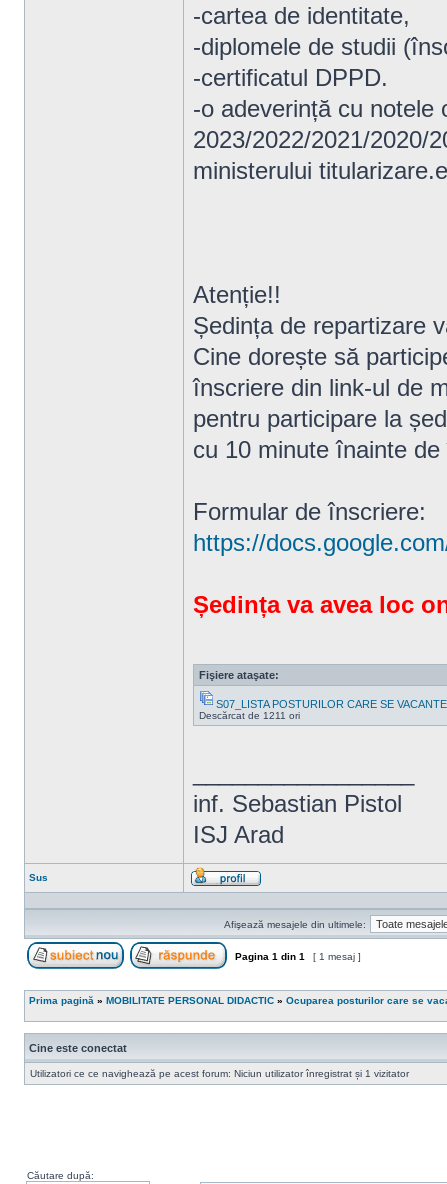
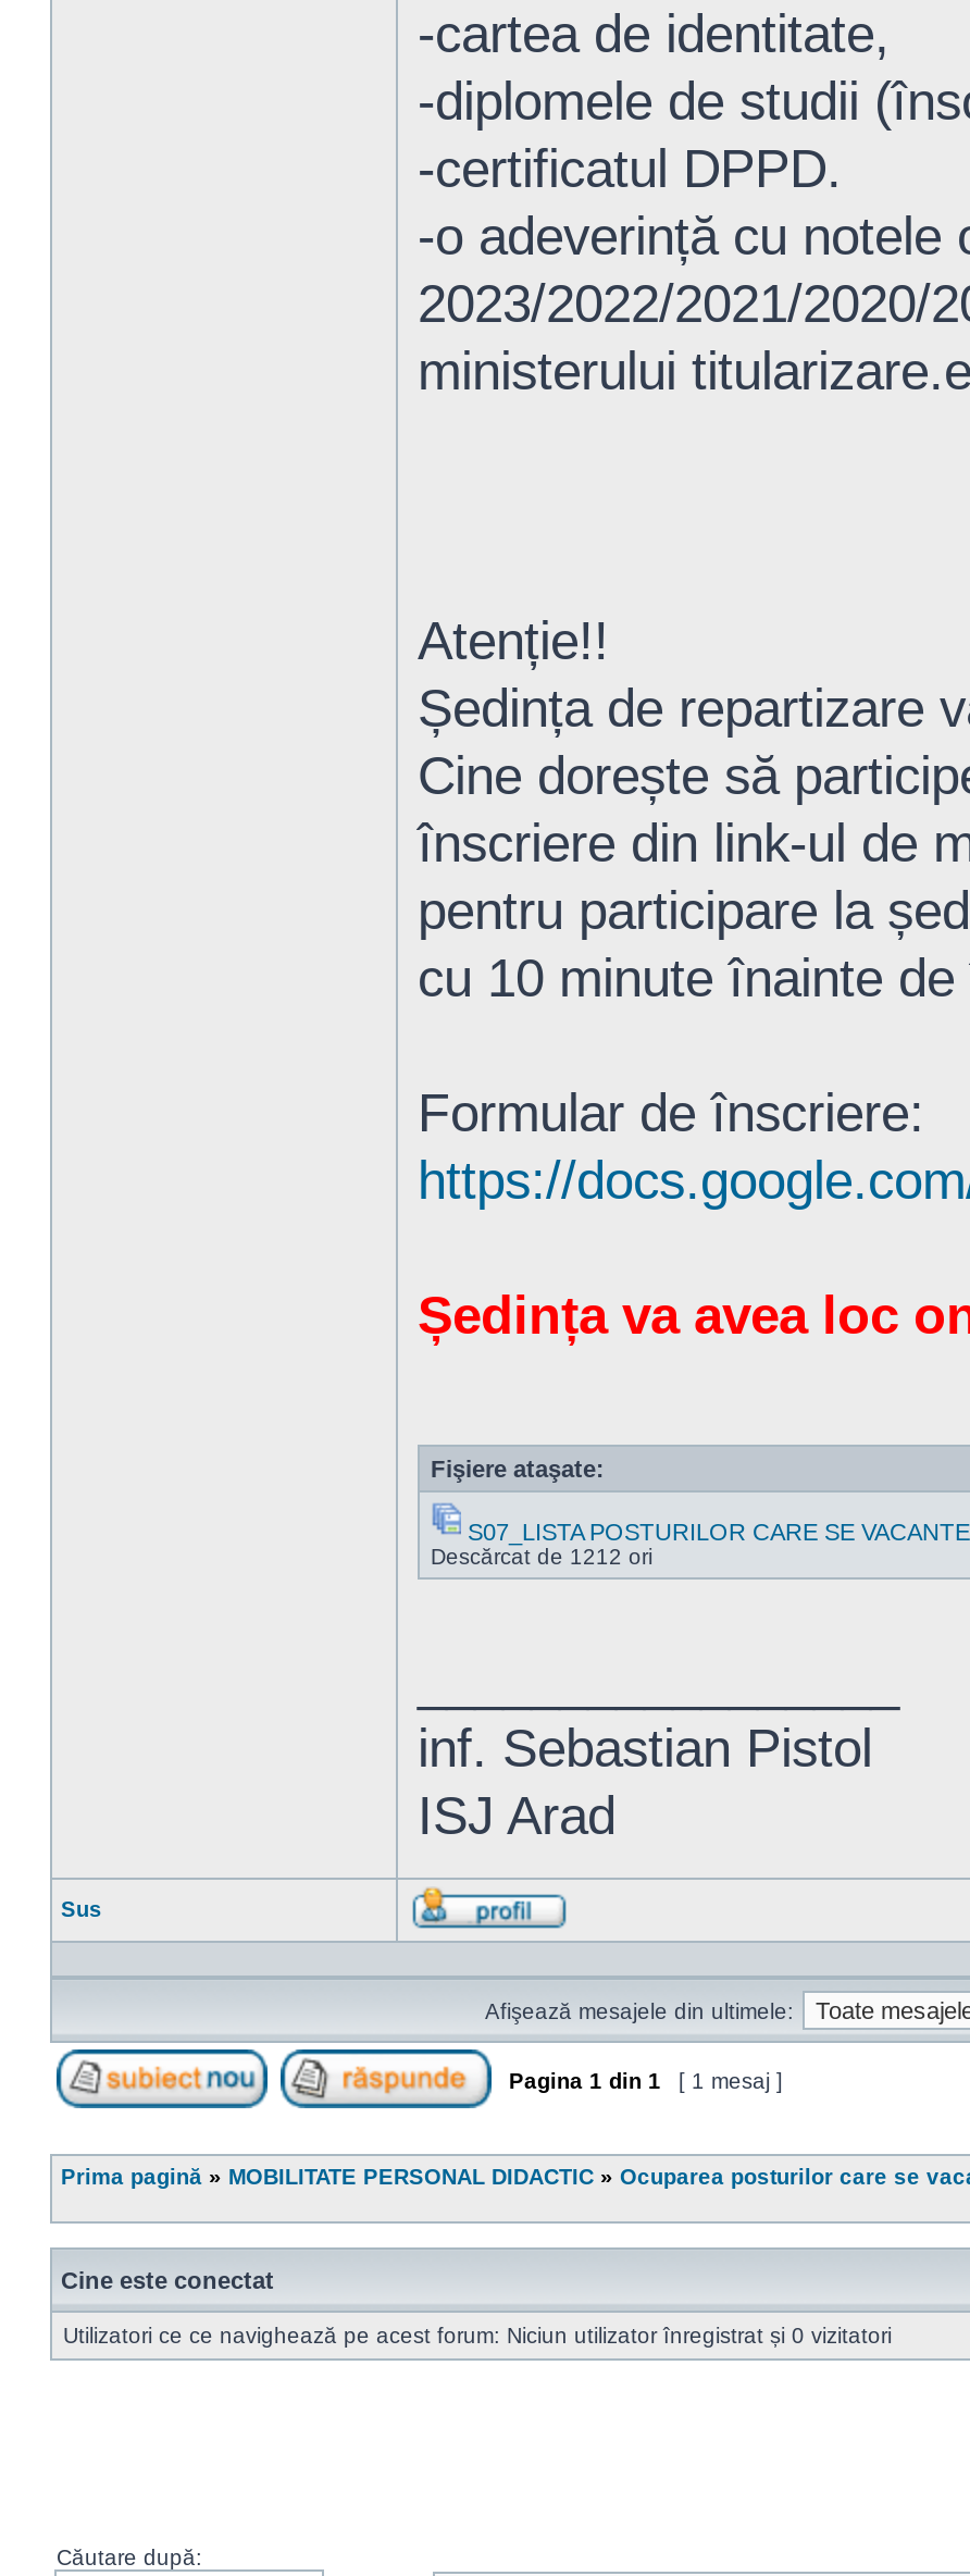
- Descărcat de 1211 ori
+ Descărcat de 1212 ori

- Utilizatori ce ce navighează pe acest forum: Niciun utilizator înregistrat și 1 vizitator
+ Utilizatori ce ce navighează pe acest forum: Niciun utilizator înregistrat și 0 vizitatori
